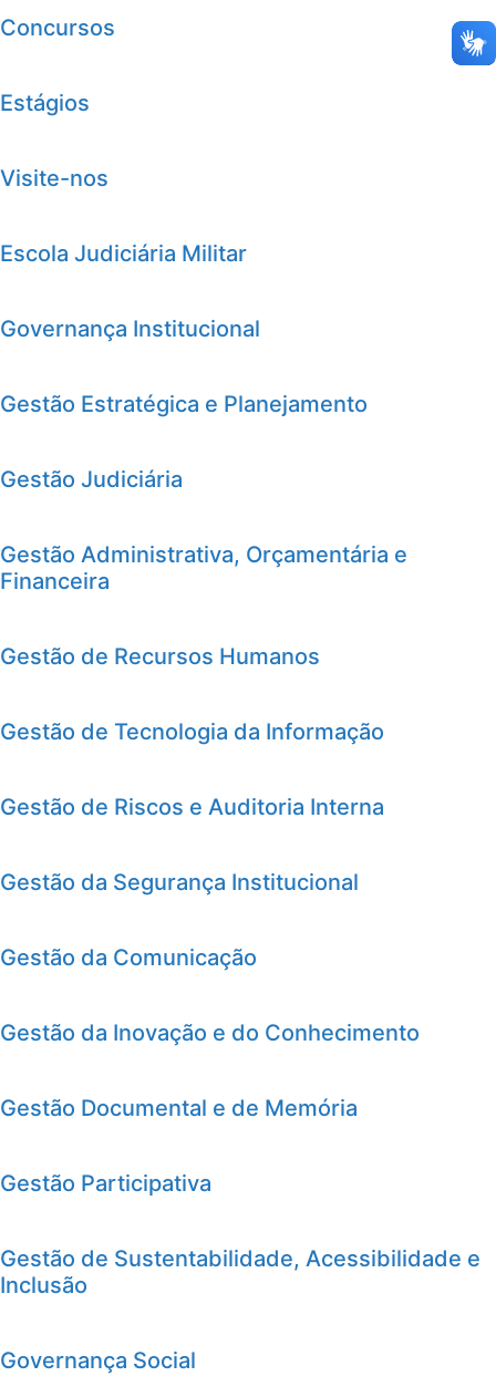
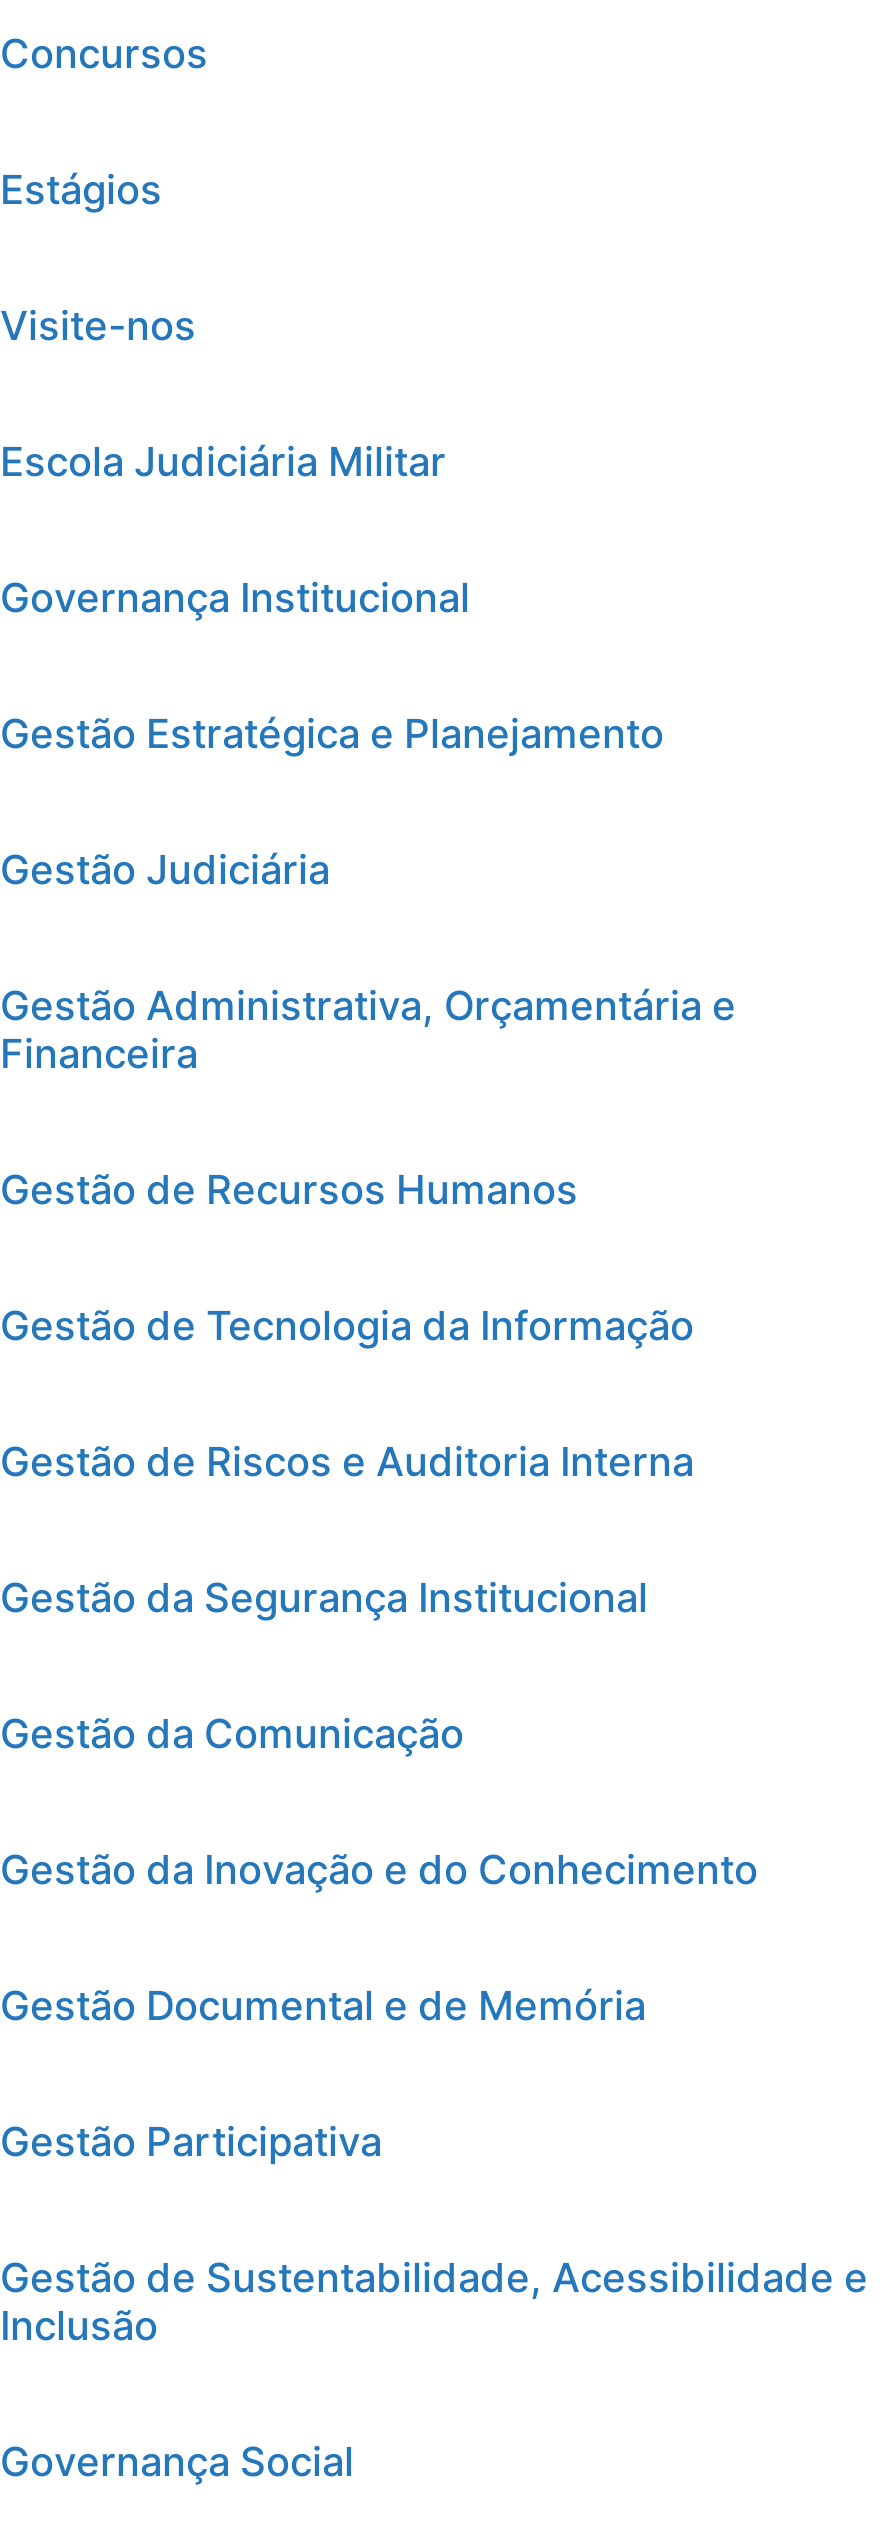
- [image]
